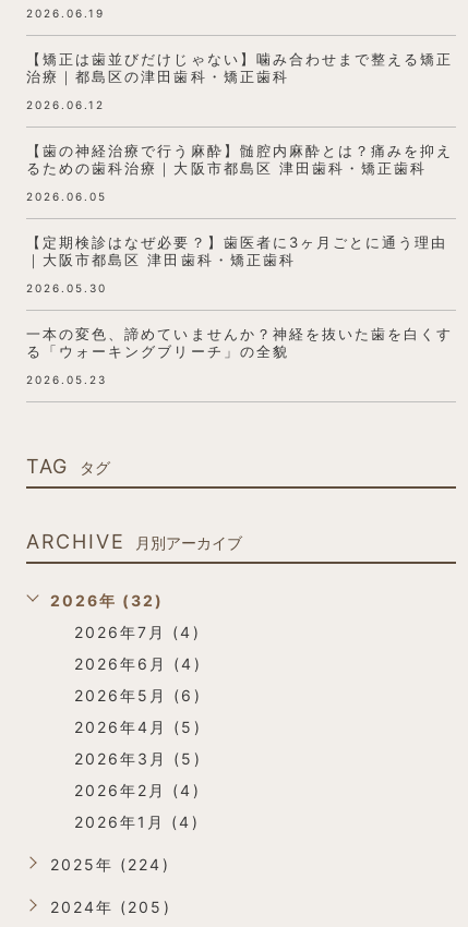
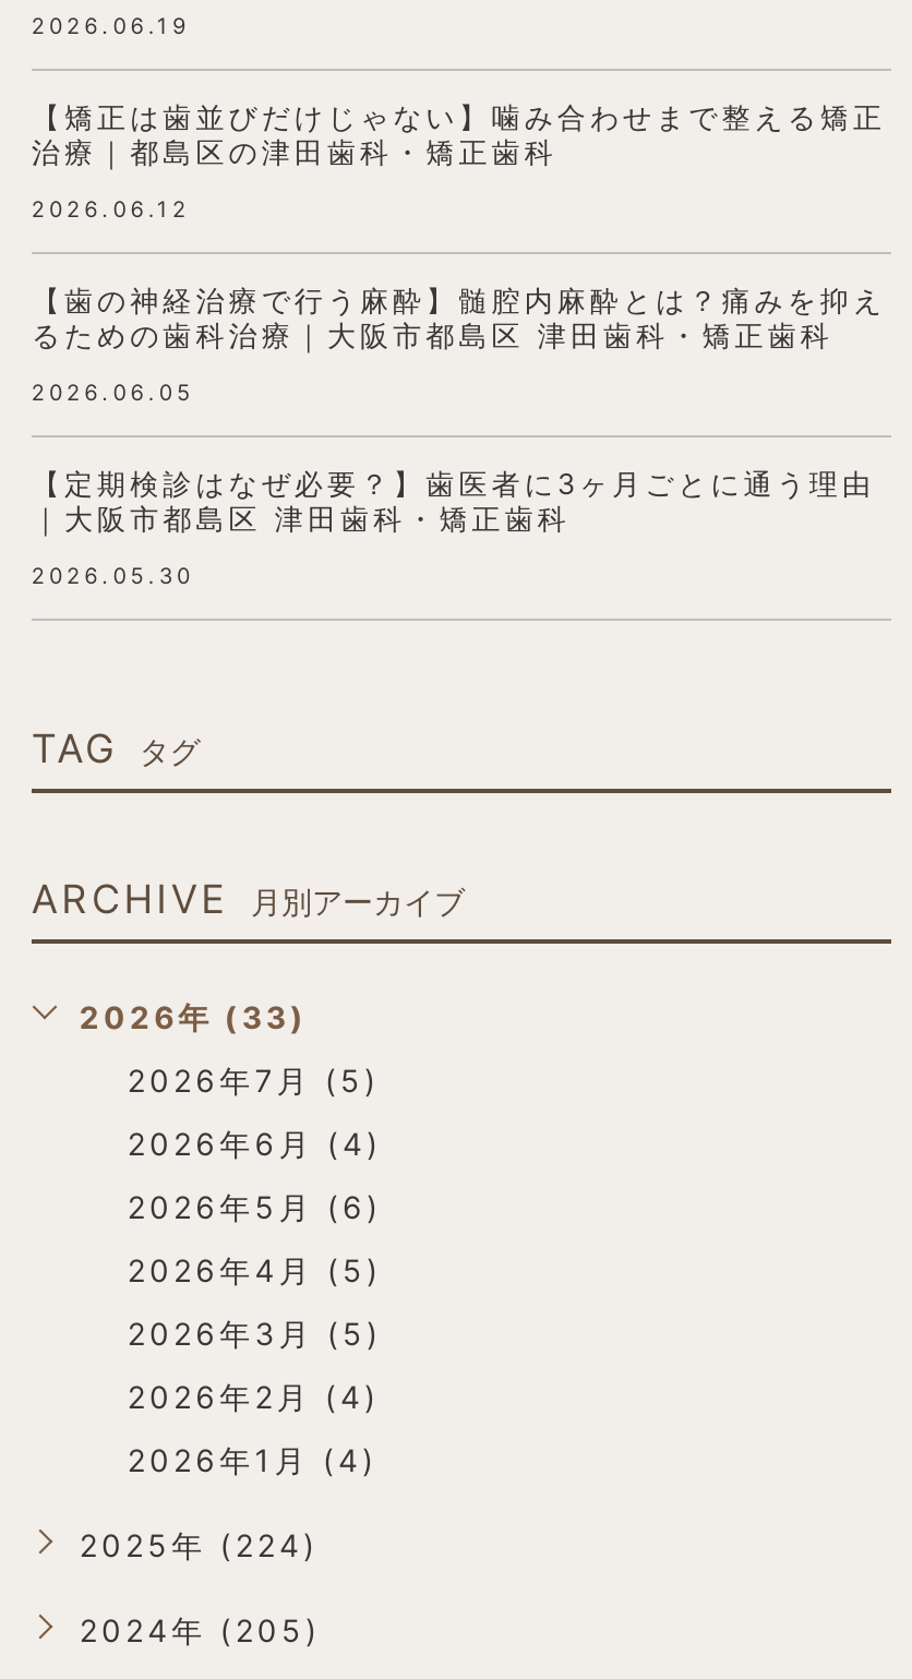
- 一本の変色、諦めていませんか？神経を抜いた歯を白くす
- る「ウォーキングブリーチ」の全貌
- 2026.05.23

- 2026年 (32)
+ 2026年 (33)

- 2026年7月 (4)
+ 2026年7月 (5)
